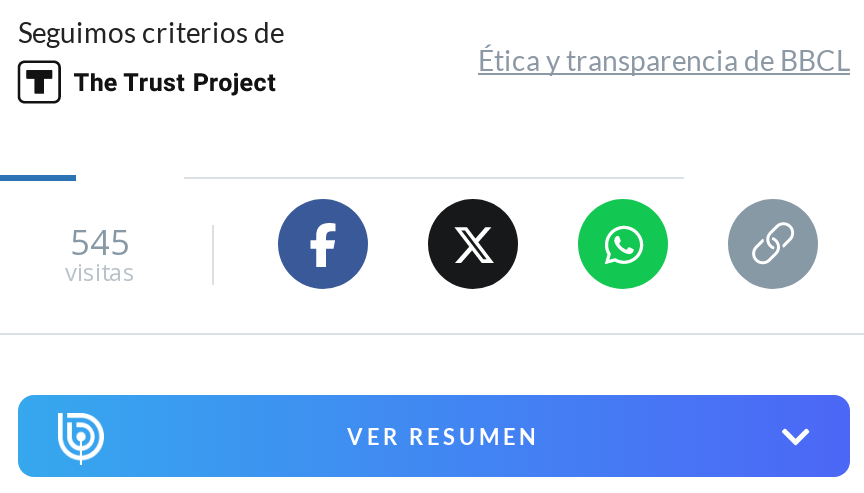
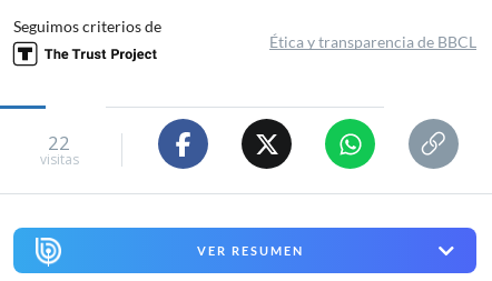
- 545
+ 22
